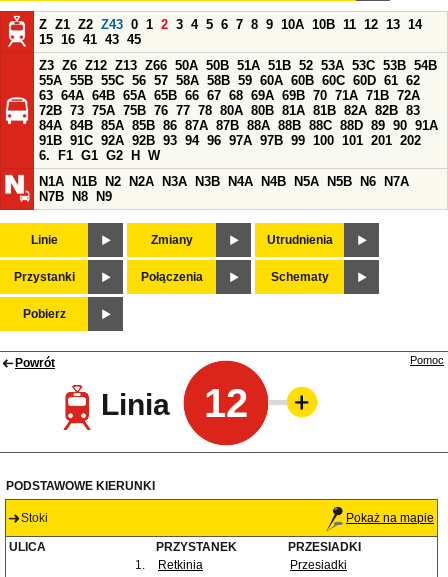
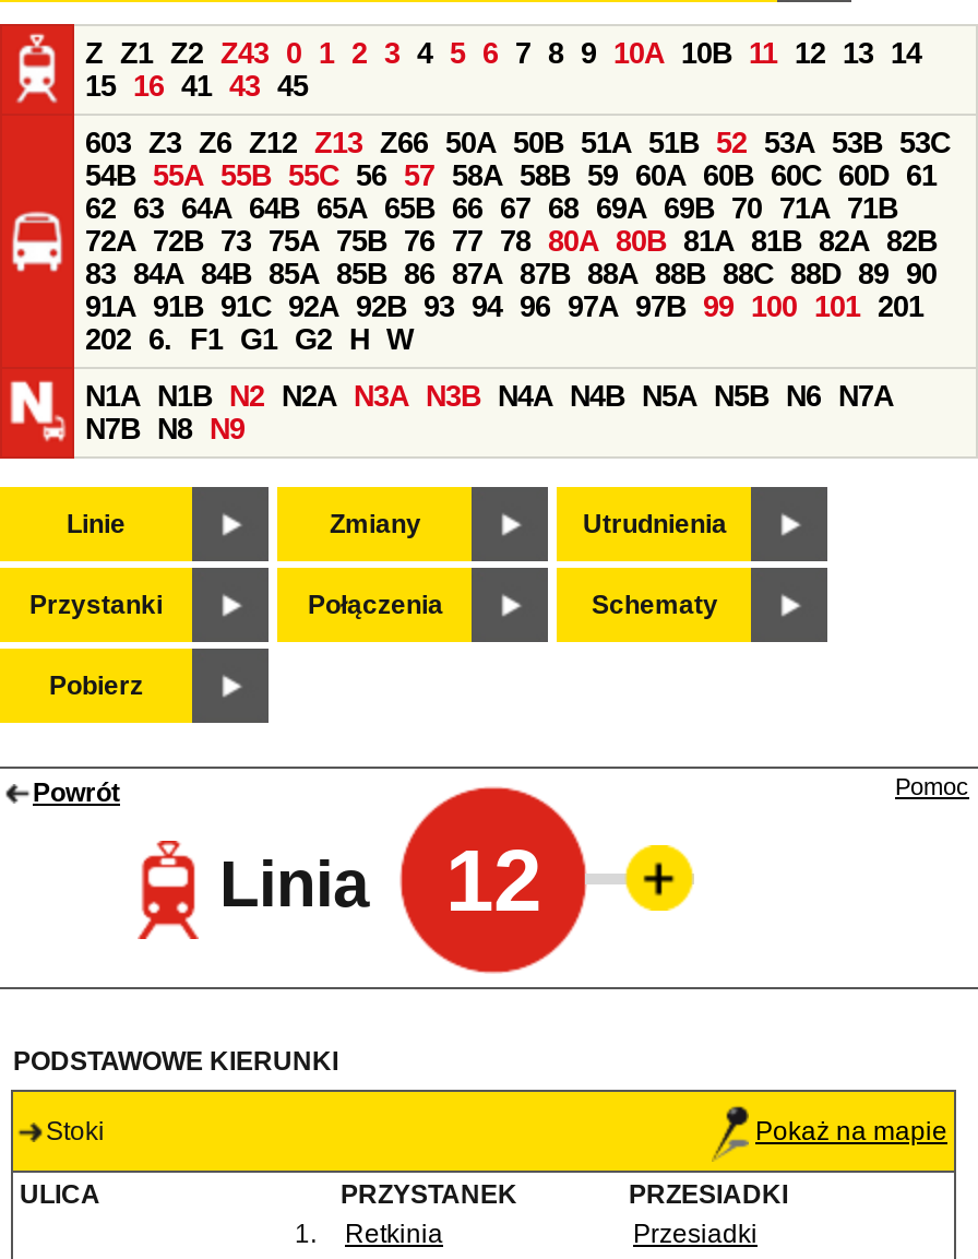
- Z3 Z6 Z12 Z13 Z66 50A 50B 51A 51B 52 53A 53C 53B 54B
- 55A 55B 55C 56 57 58A 58B 59 60A 60B 60C 60D 61 62
- 63 64A 64B 65A 65B 66 67 68 69A 69B 70 71A 71B 72A
- 72B 73 75A 75B 76 77 78 80A 80B 81A 81B 82A 82B 83
- 84A 84B 85A 85B 86 87A 87B 88A 88B 88C 88D 89 90 91A
- 91B 91C 92A 92B 93 94 96 97A 97B 99 100 101 201 202
- 6. F1 G1 G2 H W
+ 603 Z3 Z6 Z12 Z13 Z66 50A 50B 51A 51B 52 53A 53B 53C
+ 54B 55A 55B 55C 56 57 58A 58B 59 60A 60B 60C 60D 61
+ 62 63 64A 64B 65A 65B 66 67 68 69A 69B 70 71A 71B
+ 72A 72B 73 75A 75B 76 77 78 80A 80B 81A 81B 82A 82B
+ 83 84A 84B 85A 85B 86 87A 87B 88A 88B 88C 88D 89 90
+ 91A 91B 91C 92A 92B 93 94 96 97A 97B 99 100 101 201
+ 202 6. F1 G1 G2 H W
